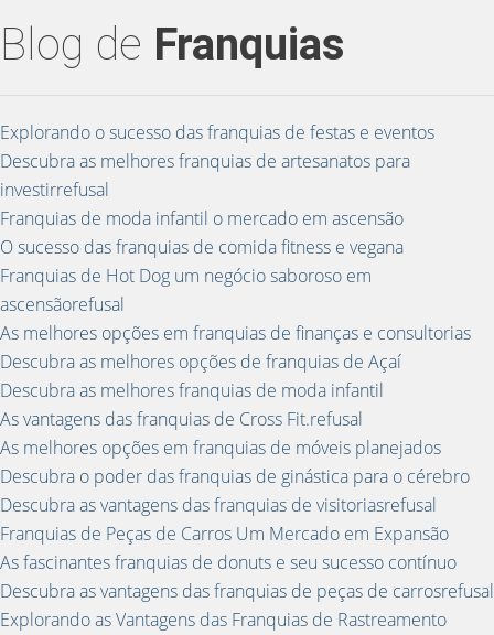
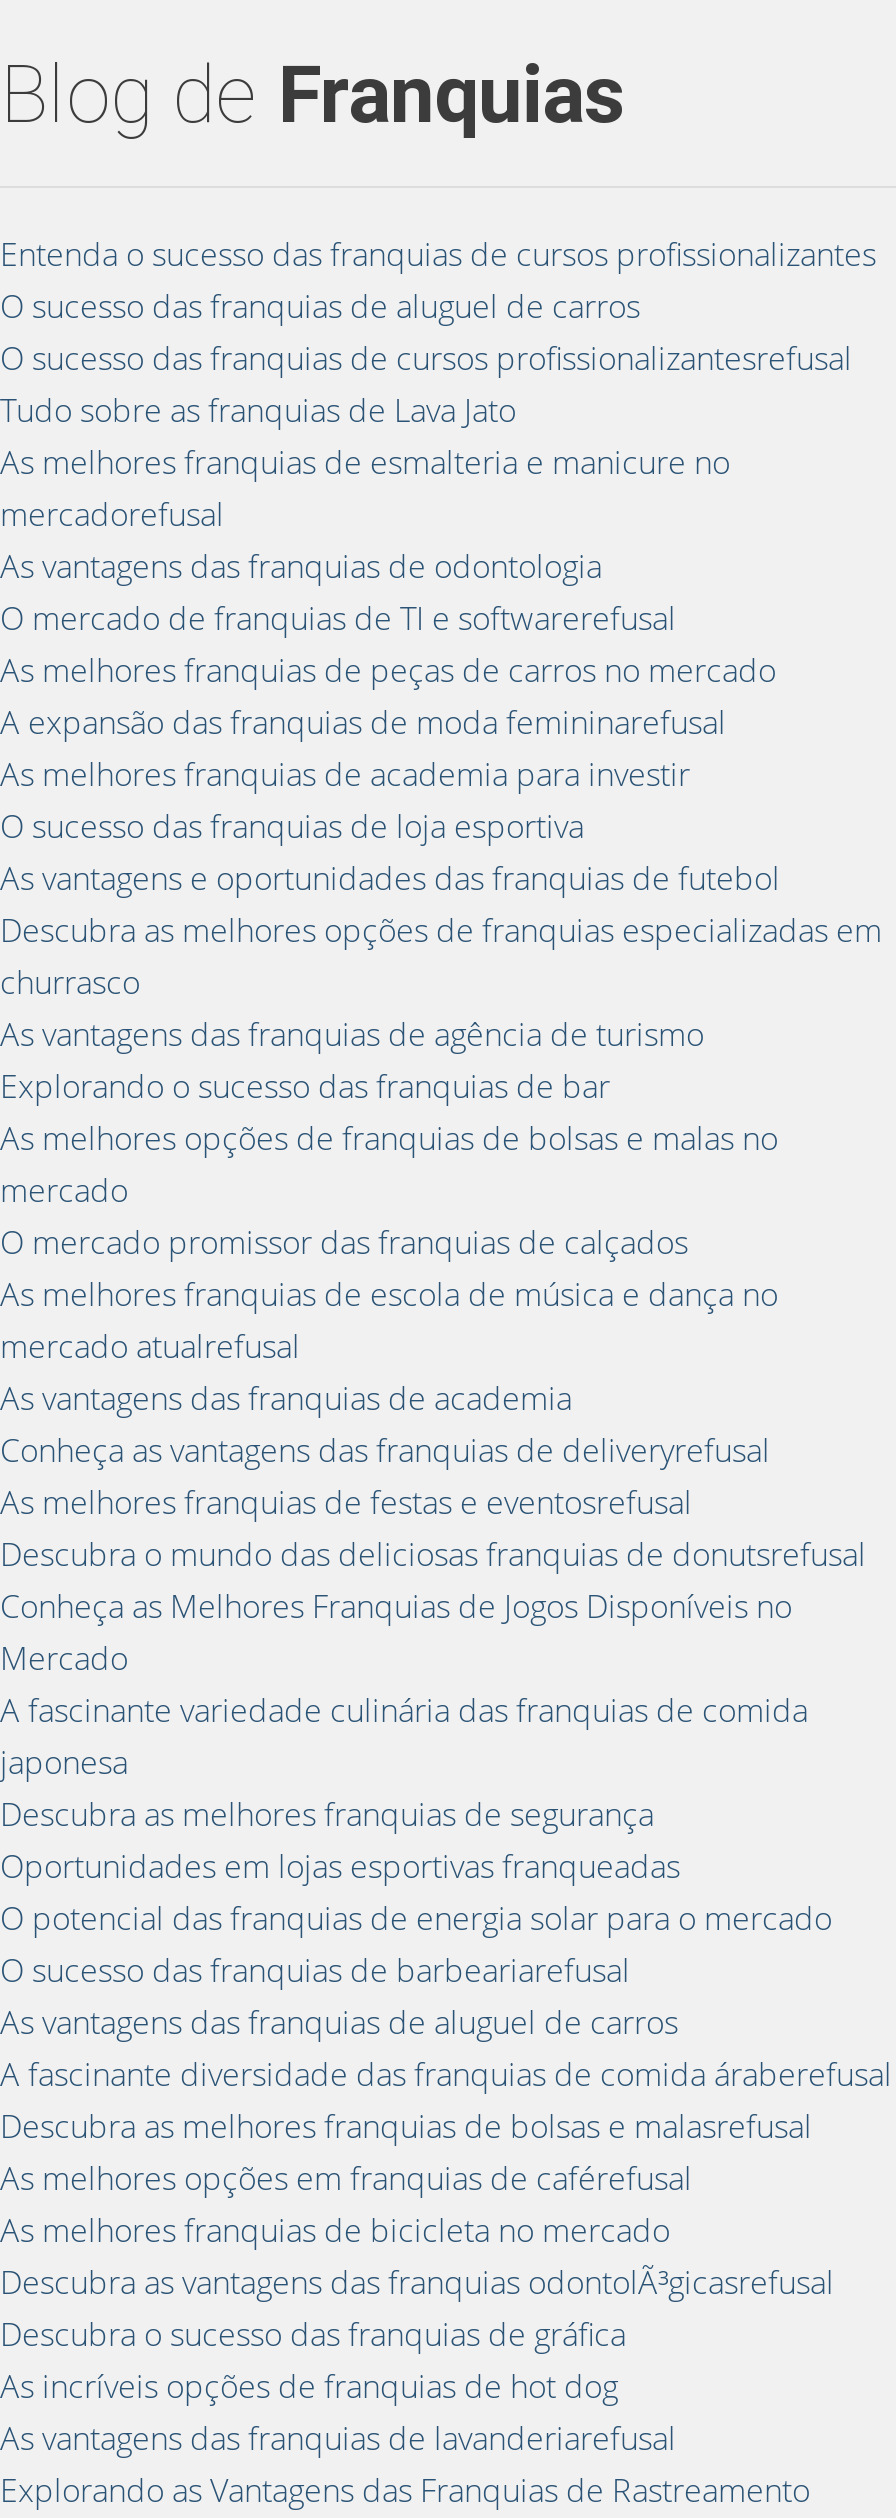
- Explorando o sucesso das franquias de festas e eventos
- Descubra as melhores franquias de artesanatos para
- investirrefusal
- Franquias de moda infantil o mercado em ascensão
- O sucesso das franquias de comida fitness e vegana
- Franquias de Hot Dog um negócio saboroso em
- ascensãorefusal
- As melhores opções em franquias de finanças e consultorias
- Descubra as melhores opções de franquias de Açaí
- Descubra as melhores franquias de moda infantil
- As vantagens das franquias de Cross Fit.refusal
- As melhores opções em franquias de móveis planejados
- Descubra o poder das franquias de ginástica para o cérebro
- Descubra as vantagens das franquias de visitoriasrefusal
- Franquias de Peças de Carros Um Mercado em Expansão
- As fascinantes franquias de donuts e seu sucesso contínuo
- Descubra as vantagens das franquias de peças de carrosrefusal
+ Entenda o sucesso das franquias de cursos profissionalizantes
+ O sucesso das franquias de aluguel de carros
+ O sucesso das franquias de cursos profissionalizantesrefusal
+ Tudo sobre as franquias de Lava Jato
+ As melhores franquias de esmalteria e manicure no
+ mercadorefusal
+ As vantagens das franquias de odontologia
+ O mercado de franquias de TI e softwarerefusal
+ As melhores franquias de peças de carros no mercado
+ A expansão das franquias de moda femininarefusal
+ As melhores franquias de academia para investir
+ O sucesso das franquias de loja esportiva
+ As vantagens e oportunidades das franquias de futebol
+ Descubra as melhores opções de franquias especializadas em
+ churrasco
+ As vantagens das franquias de agência de turismo
+ Explorando o sucesso das franquias de bar
+ As melhores opções de franquias de bolsas e malas no
+ mercado
+ O mercado promissor das franquias de calçados
+ As melhores franquias de escola de música e dança no
+ mercado atualrefusal
+ As vantagens das franquias de academia
+ Conheça as vantagens das franquias de deliveryrefusal
+ As melhores franquias de festas e eventosrefusal
+ Descubra o mundo das deliciosas franquias de donutsrefusal
+ Conheça as Melhores Franquias de Jogos Disponíveis no
+ Mercado
+ A fascinante variedade culinária das franquias de comida
+ japonesa
+ Descubra as melhores franquias de segurança
+ Oportunidades em lojas esportivas franqueadas
+ O potencial das franquias de energia solar para o mercado
+ O sucesso das franquias de barbeariarefusal
+ As vantagens das franquias de aluguel de carros
+ A fascinante diversidade das franquias de comida áraberefusal
+ Descubra as melhores franquias de bolsas e malasrefusal
+ As melhores opções em franquias de caférefusal
+ As melhores franquias de bicicleta no mercado
+ Descubra as vantagens das franquias odontolÃ³gicasrefusal
+ Descubra o sucesso das franquias de gráfica
+ As incríveis opções de franquias de hot dog
+ As vantagens das franquias de lavanderiarefusal
